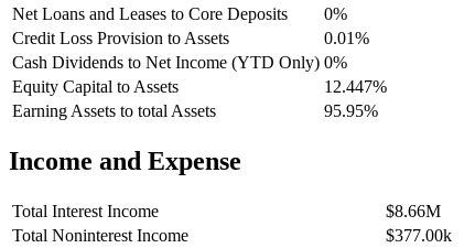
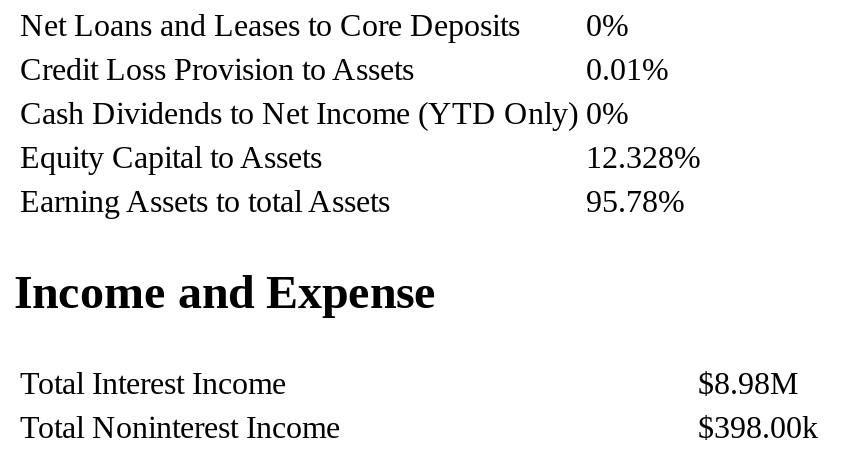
- 12.447%
+ 12.328%

- 95.95%
+ 95.78%

- $8.66M
+ $8.98M

- $377.00k
+ $398.00k
